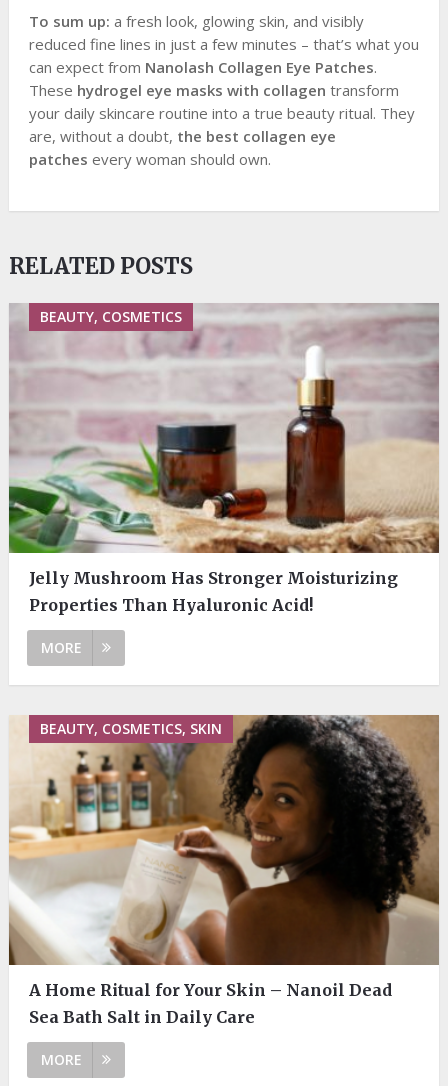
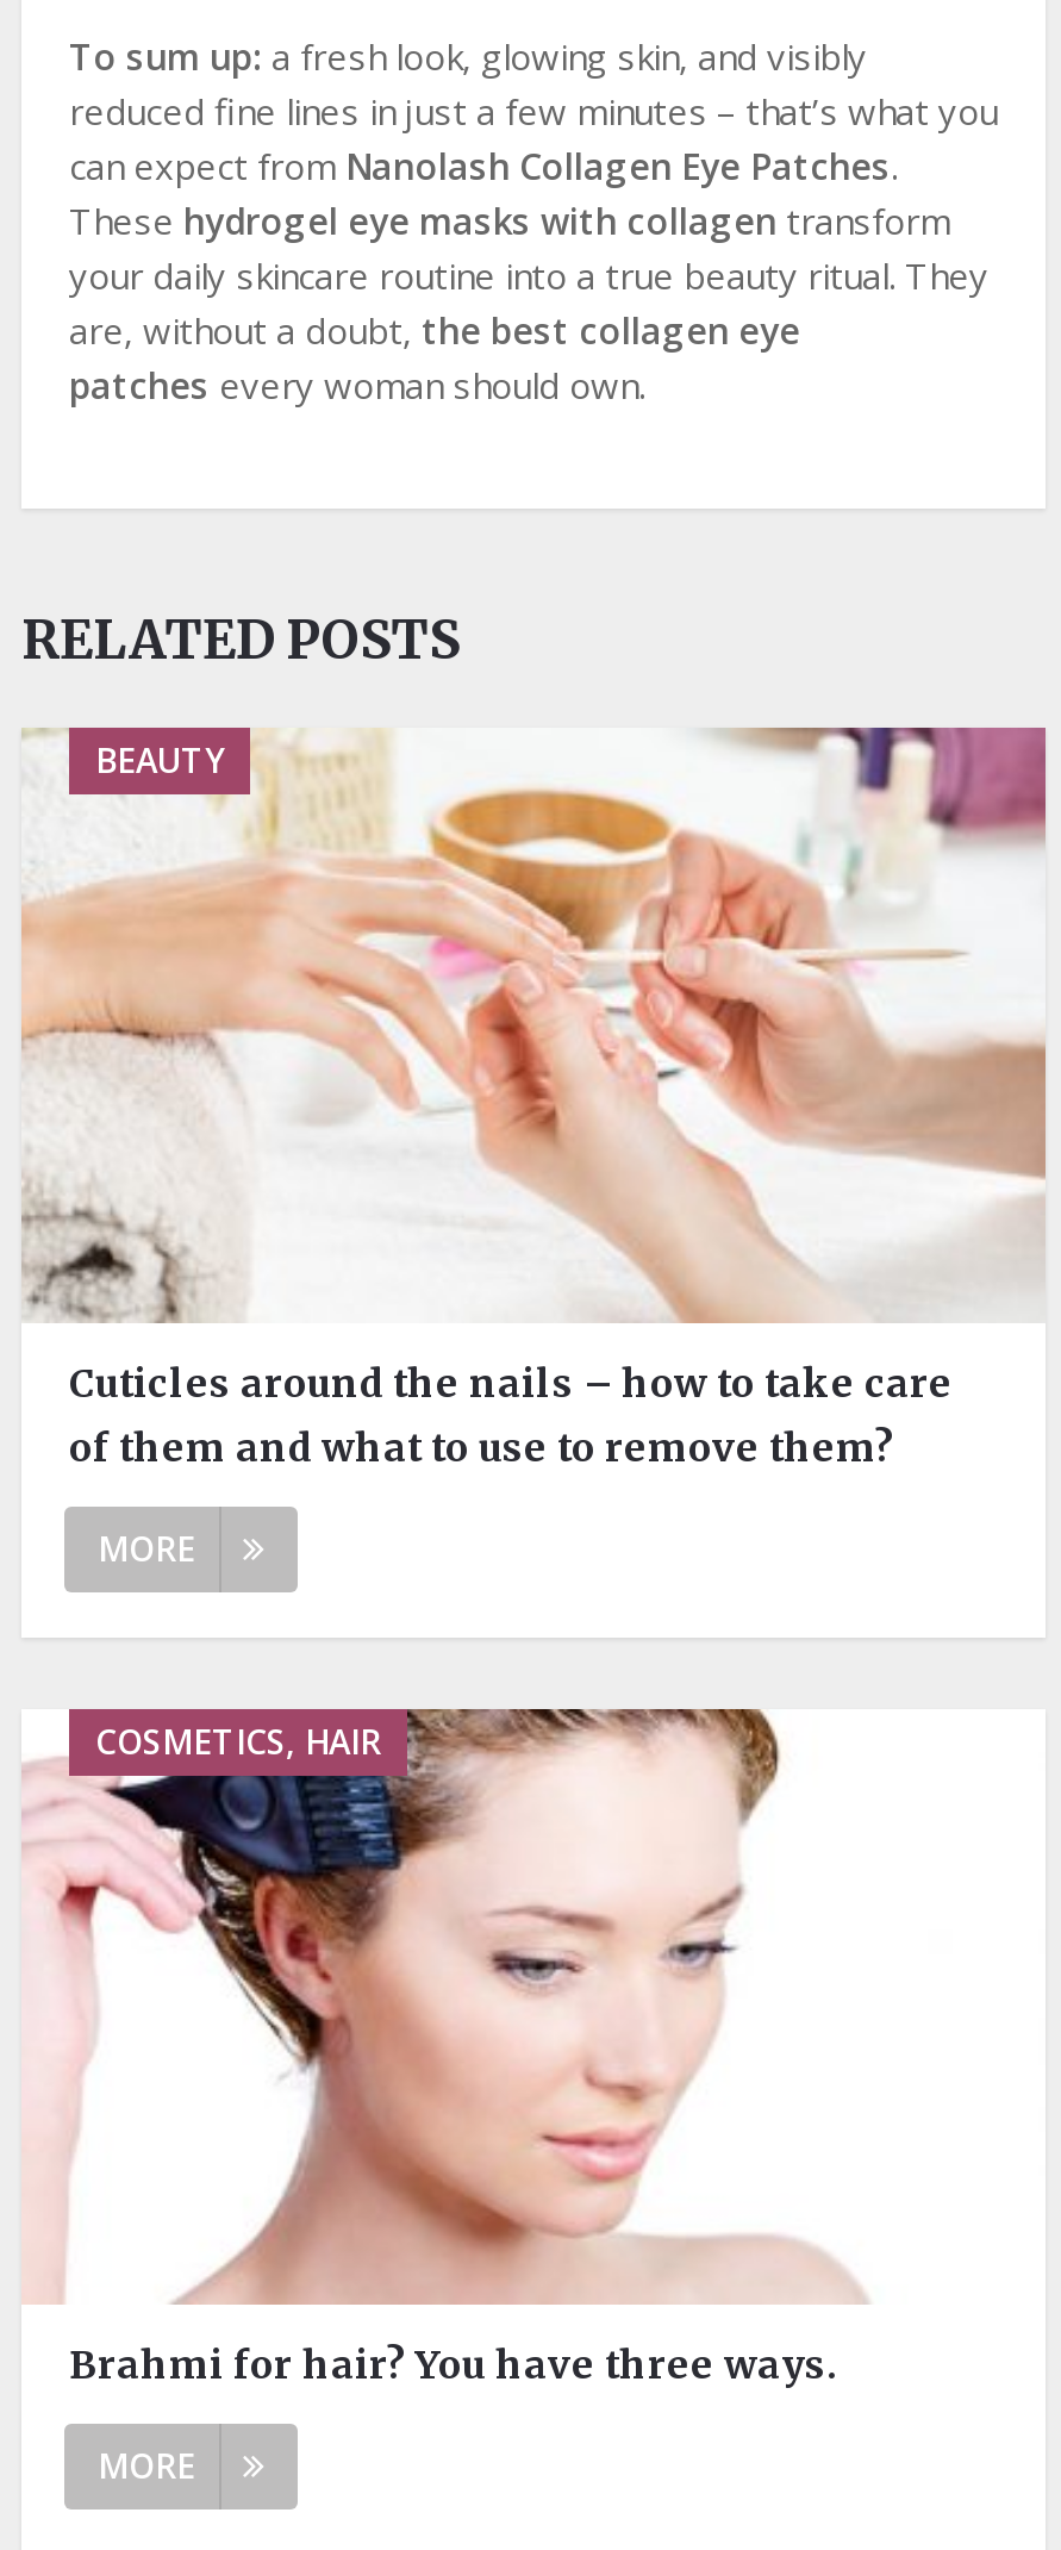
- [image]
- BEAUTY, COSMETICS
+ [image]
+ BEAUTY

- Jelly Mushroom Has Stronger Moisturizing
- Properties Than Hyaluronic Acid!
+ Cuticles around the nails – how to take care
+ of them and what to use to remove them?

- [image]
- BEAUTY, COSMETICS, SKIN
+ [image]
+ COSMETICS, HAIR

- A Home Ritual for Your Skin – Nanoil Dead
- Sea Bath Salt in Daily Care
+ Brahmi for hair? You have three ways.
